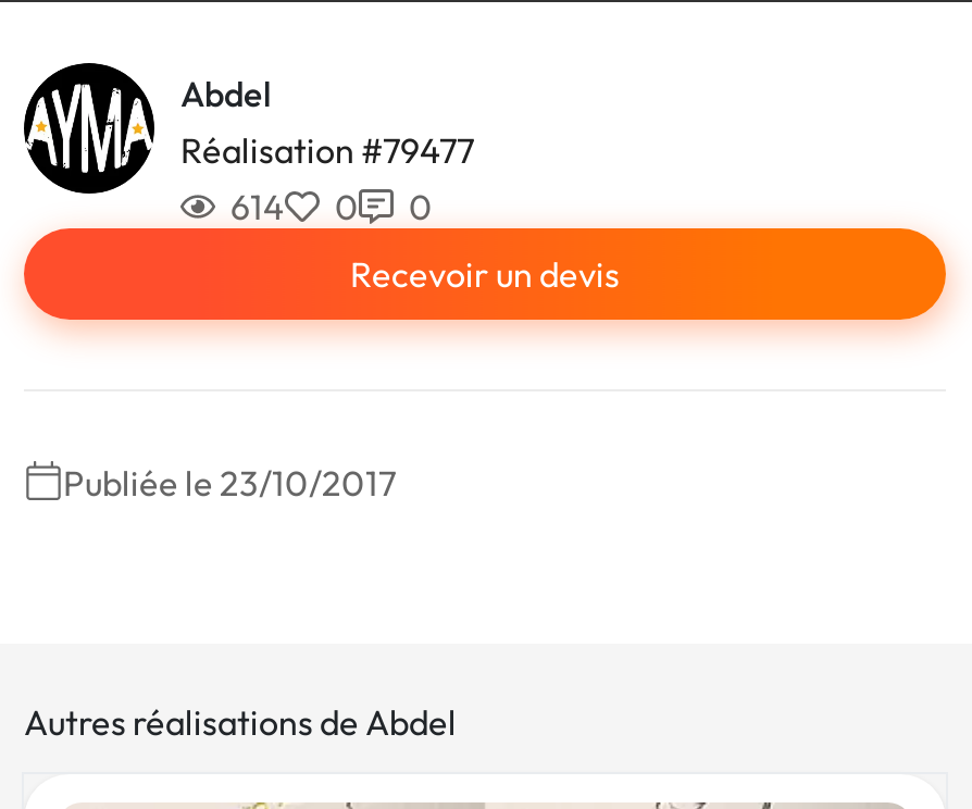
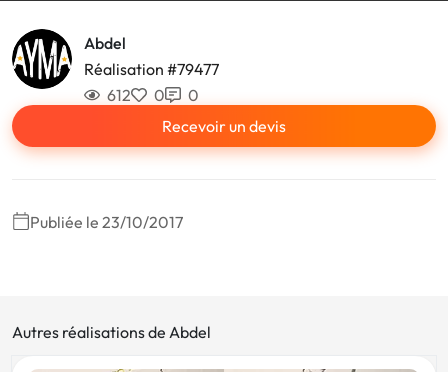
- 614
+ 612
